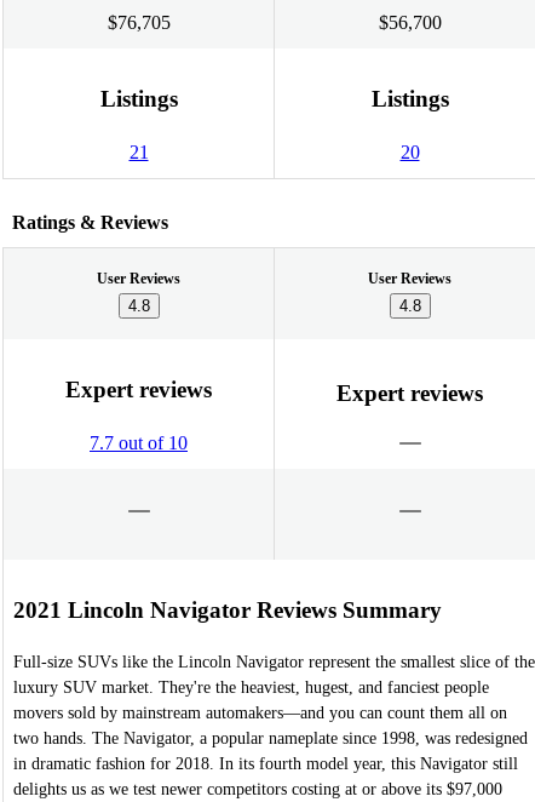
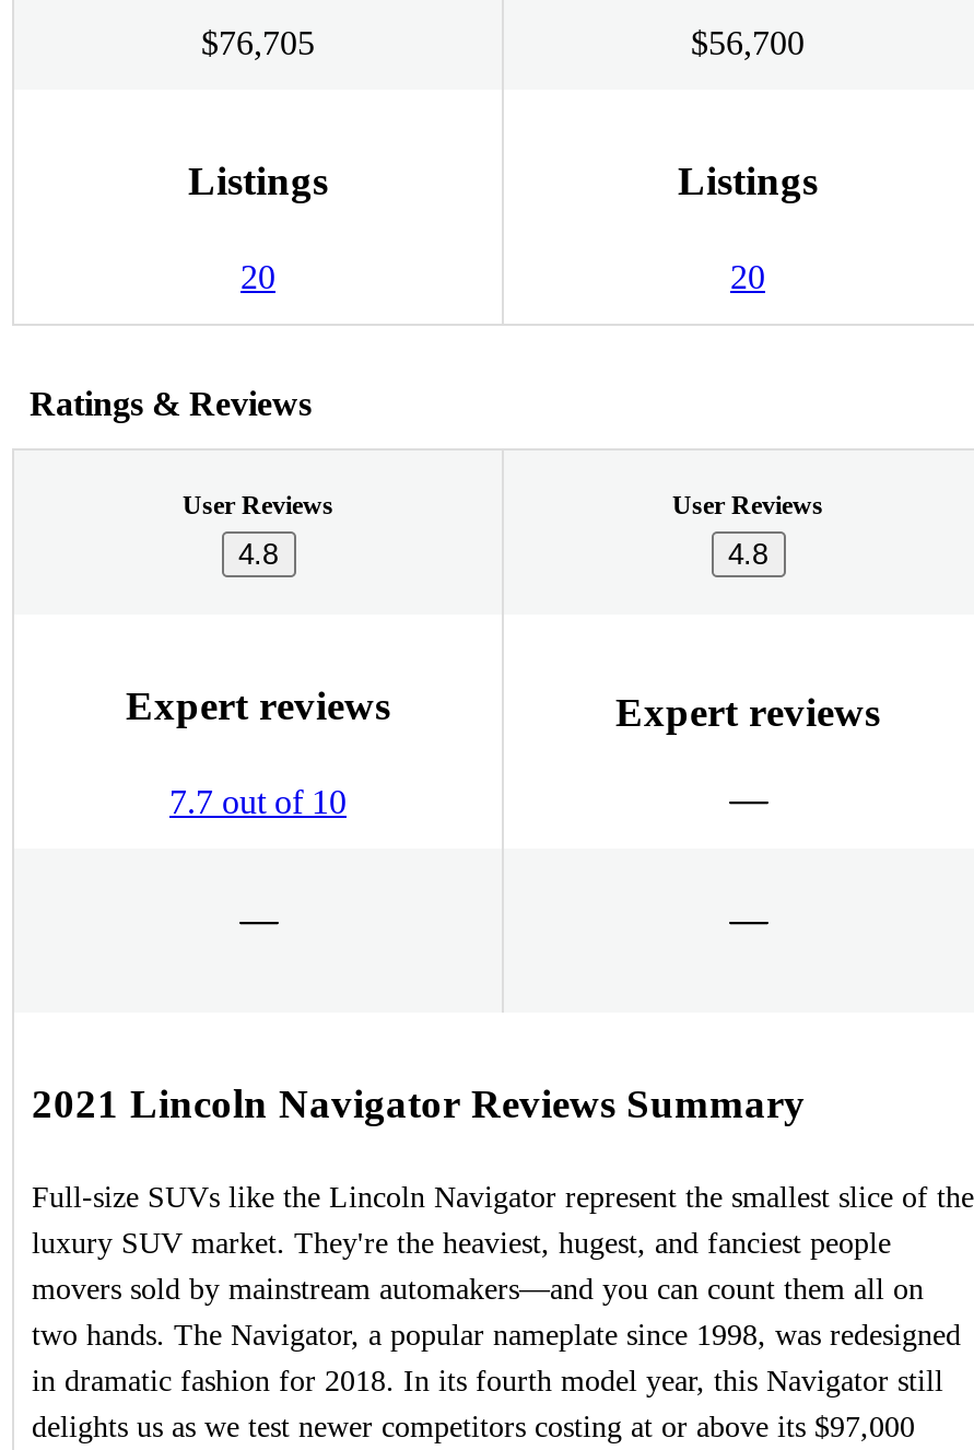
- 21
+ 20
